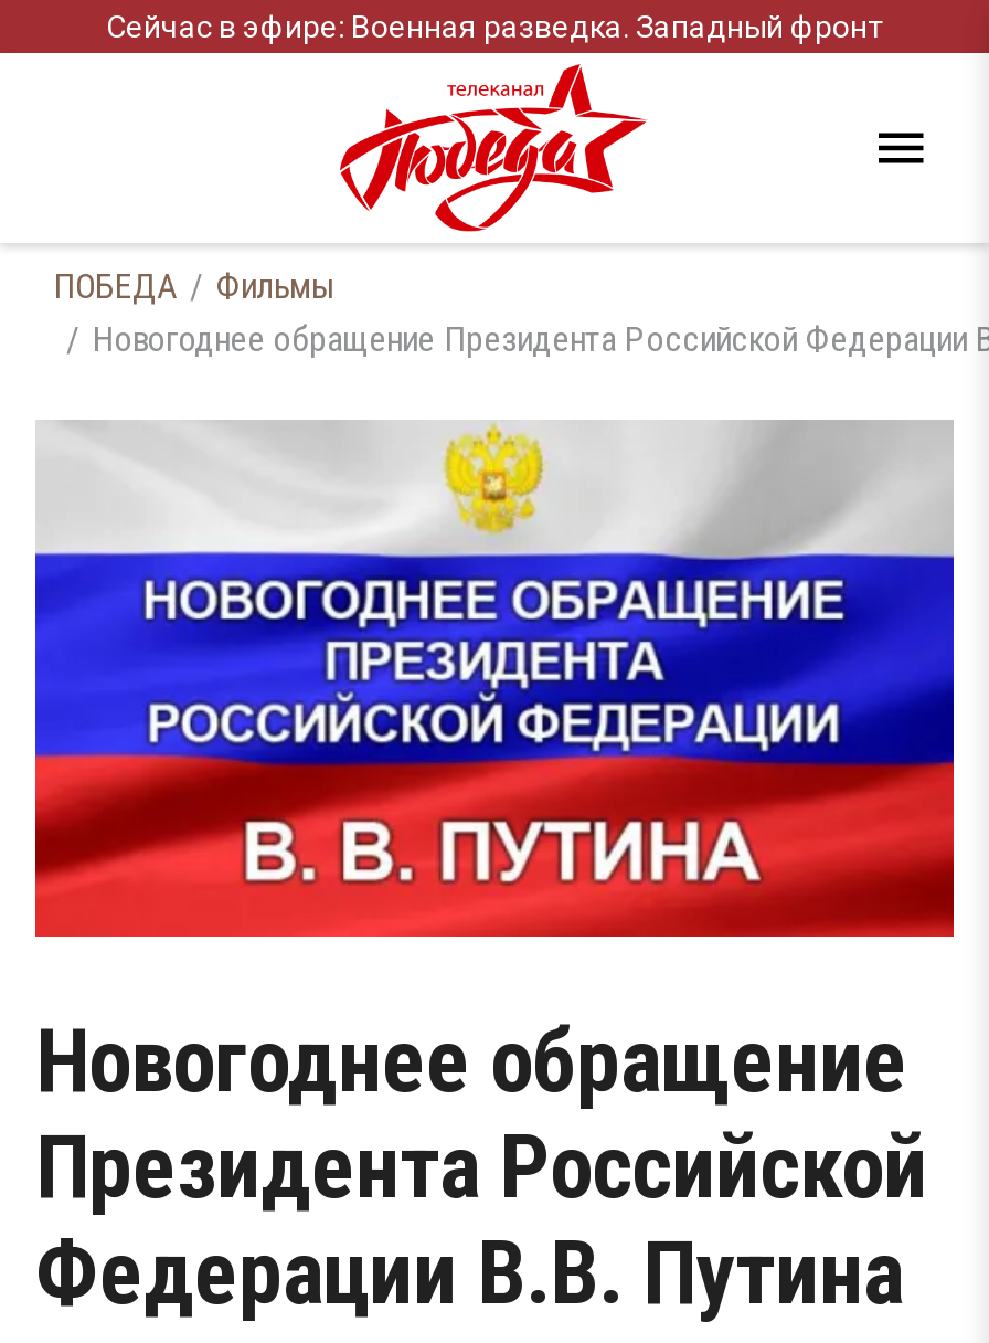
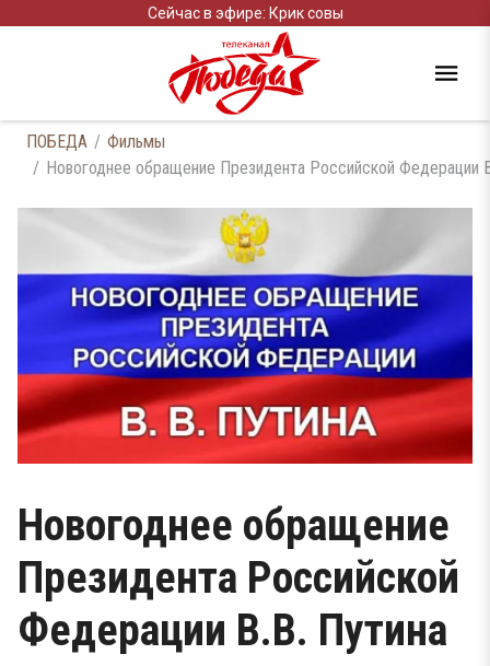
- Сейчас в эфире: Военная разведка. Западный фронт
+ Сейчас в эфире: Крик совы
